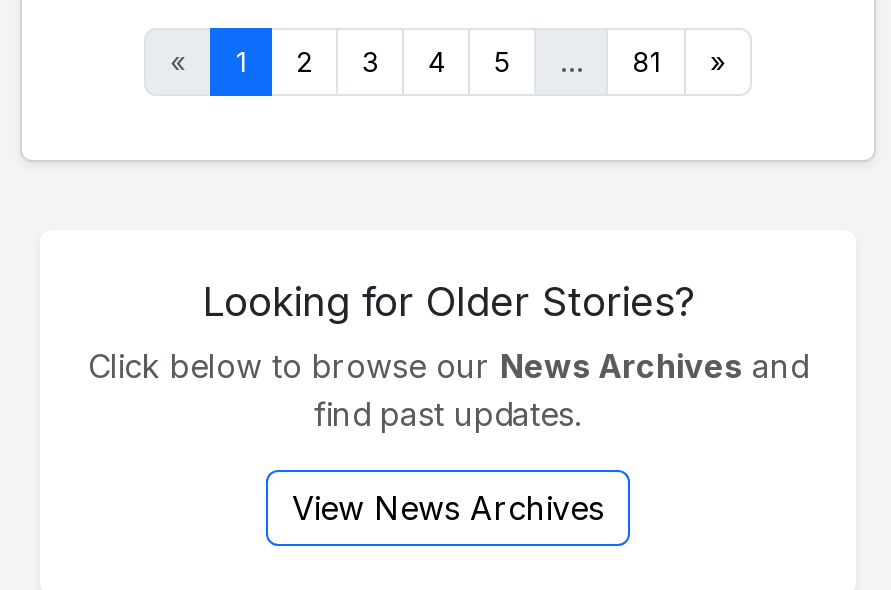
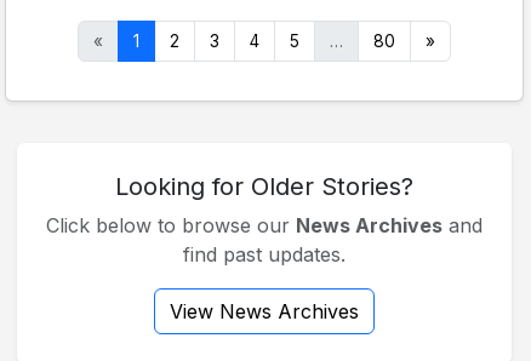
- 81
+ 80
